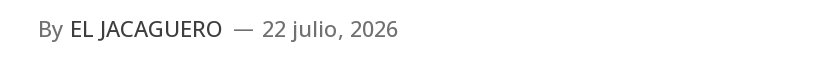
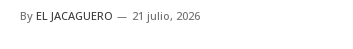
- By EL JACAGUERO 22 julio, 2026
+ By EL JACAGUERO 21 julio, 2026
